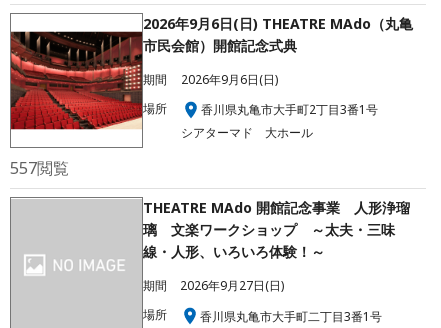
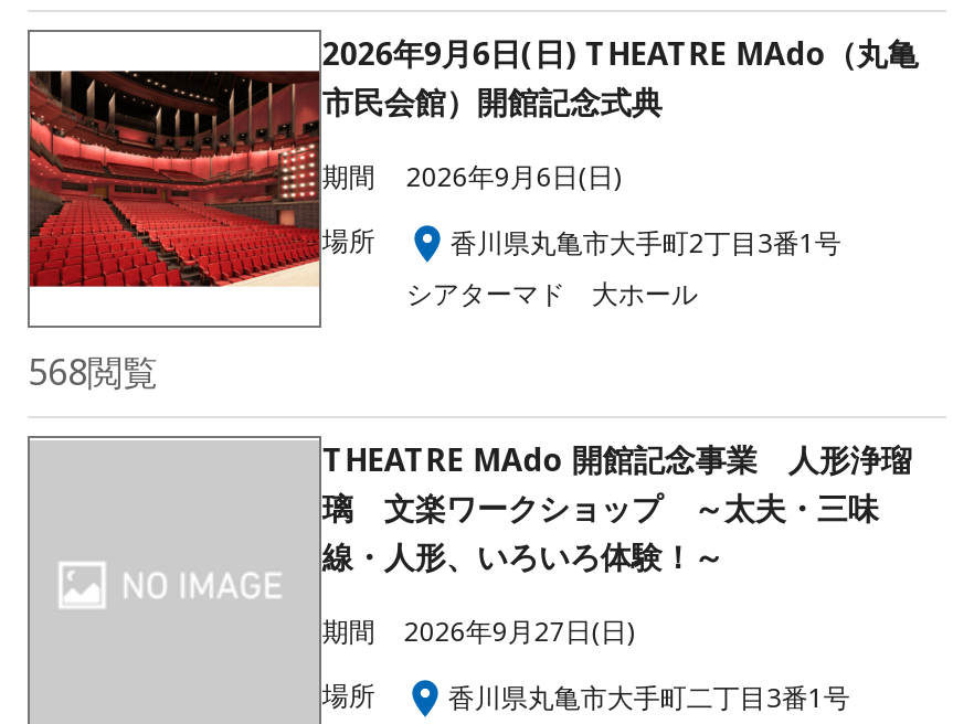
- 557閲覧
+ 568閲覧
